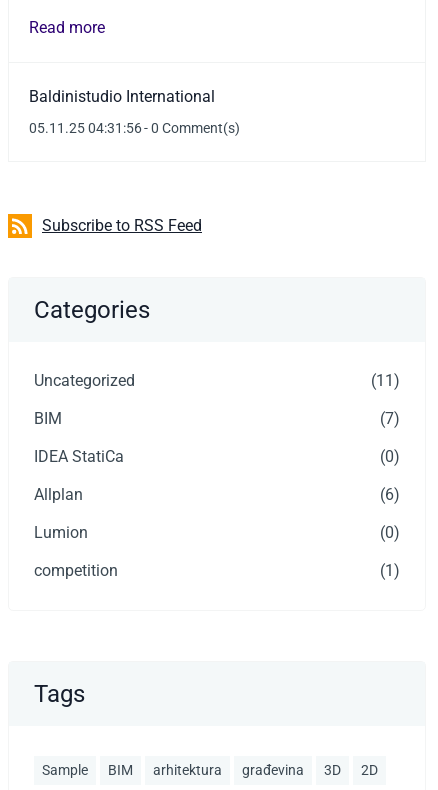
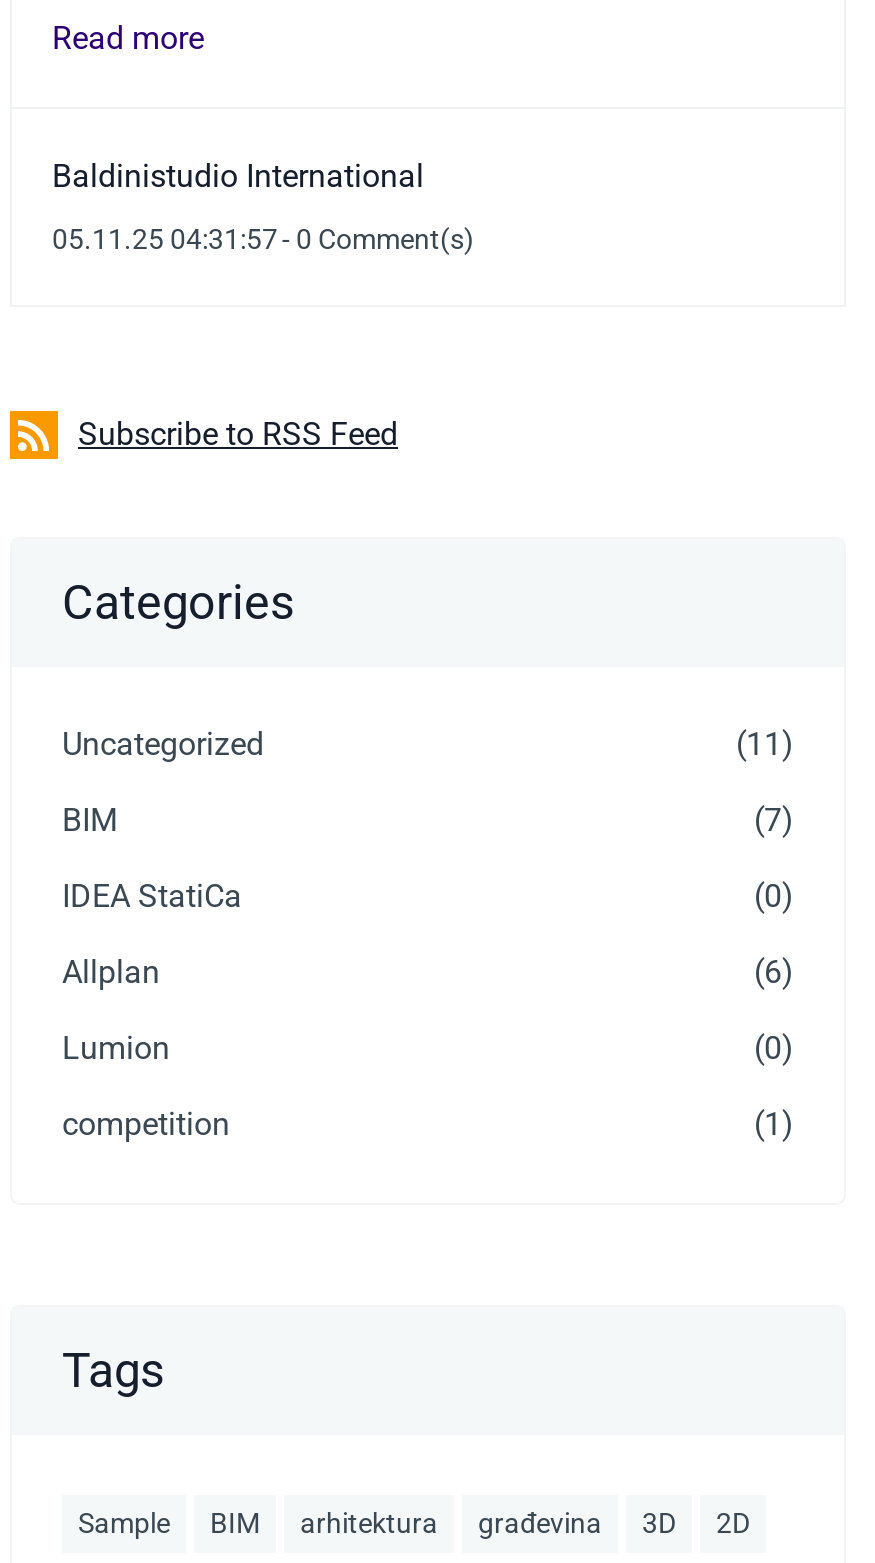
- 05.11.25 04:31:56 - 0 Comment(s)
+ 05.11.25 04:31:57 - 0 Comment(s)
